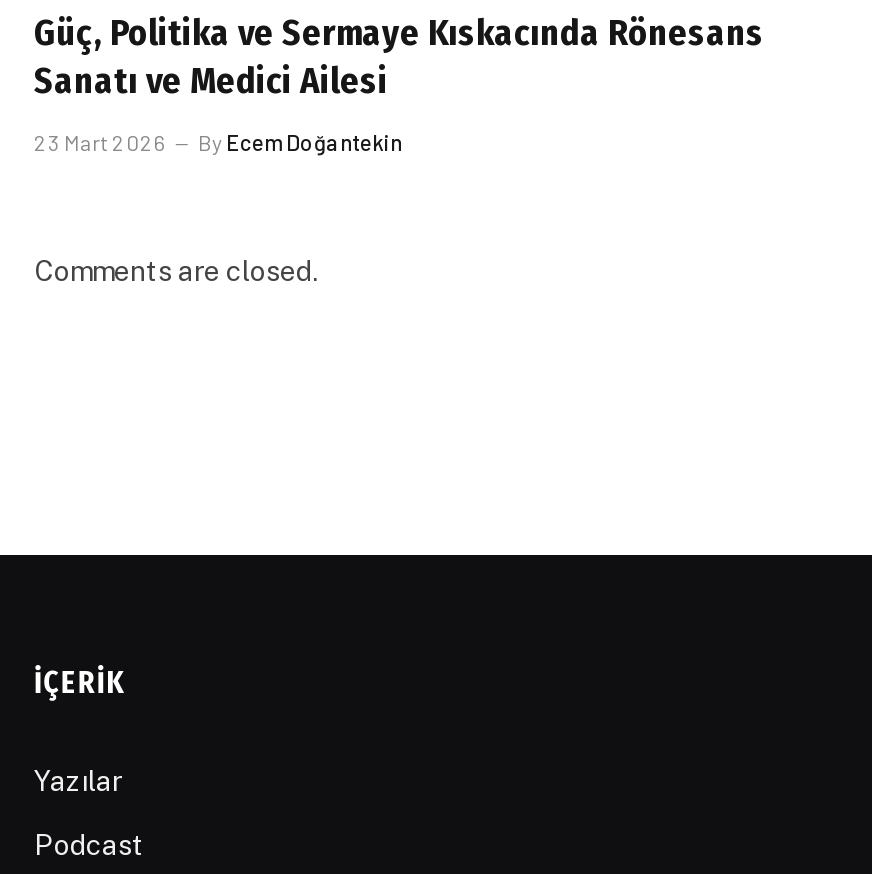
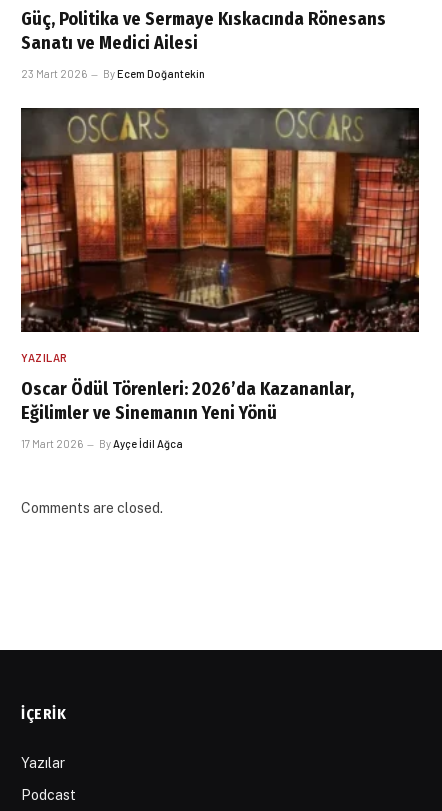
+ [image]
+ YAZILAR
+ Oscar Ödül Törenleri: 2026’da Kazananlar,
+ Eğilimler ve Sinemanın Yeni Yönü
+ 17 Mart 2026
+ By Ayçe İdil Ağca
